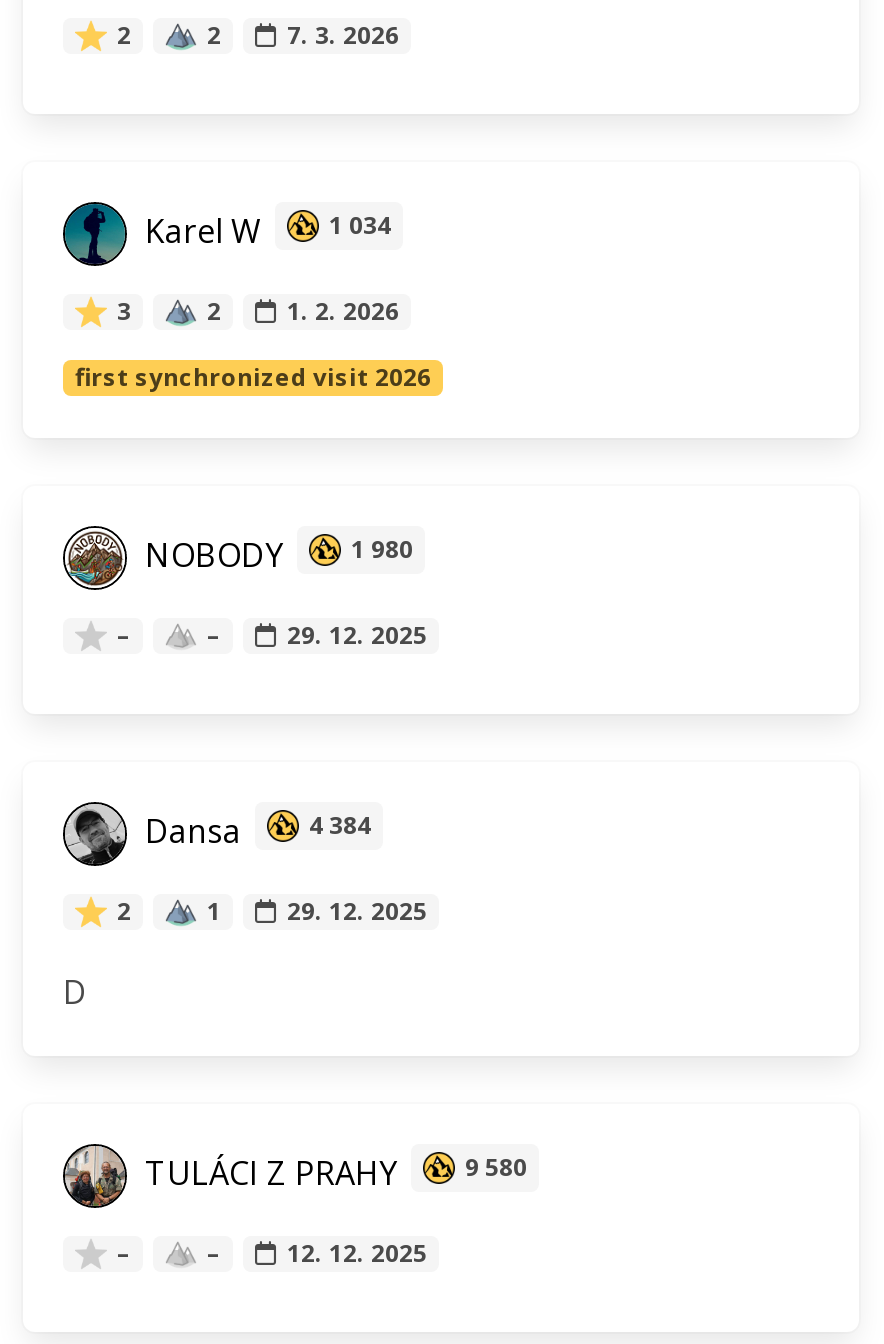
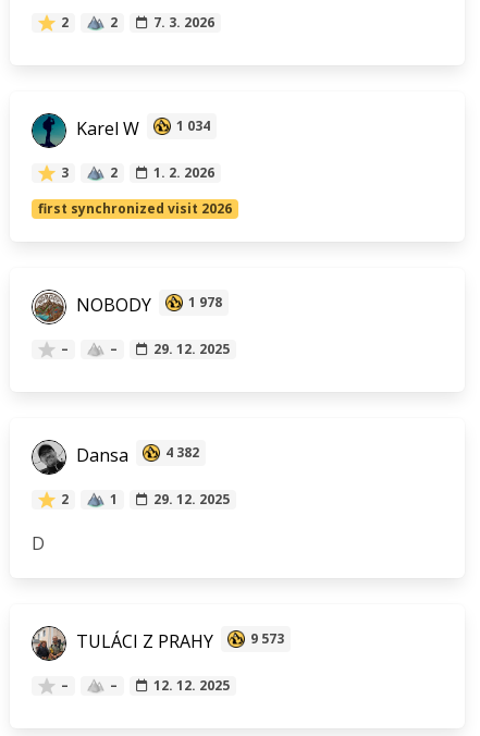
- NOBODY 1 980
+ NOBODY 1 978

- Dansa 4 384
+ Dansa 4 382

- TULÁCI Z PRAHY 9 580
+ TULÁCI Z PRAHY 9 573
